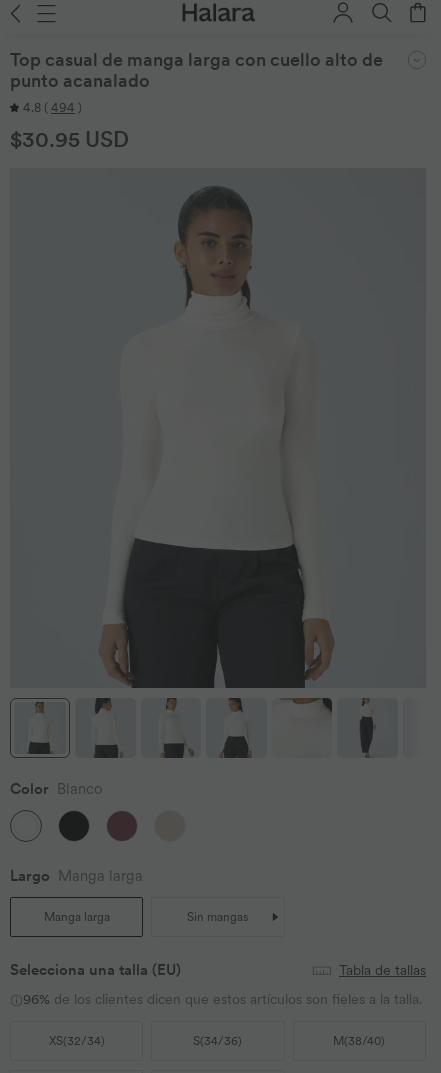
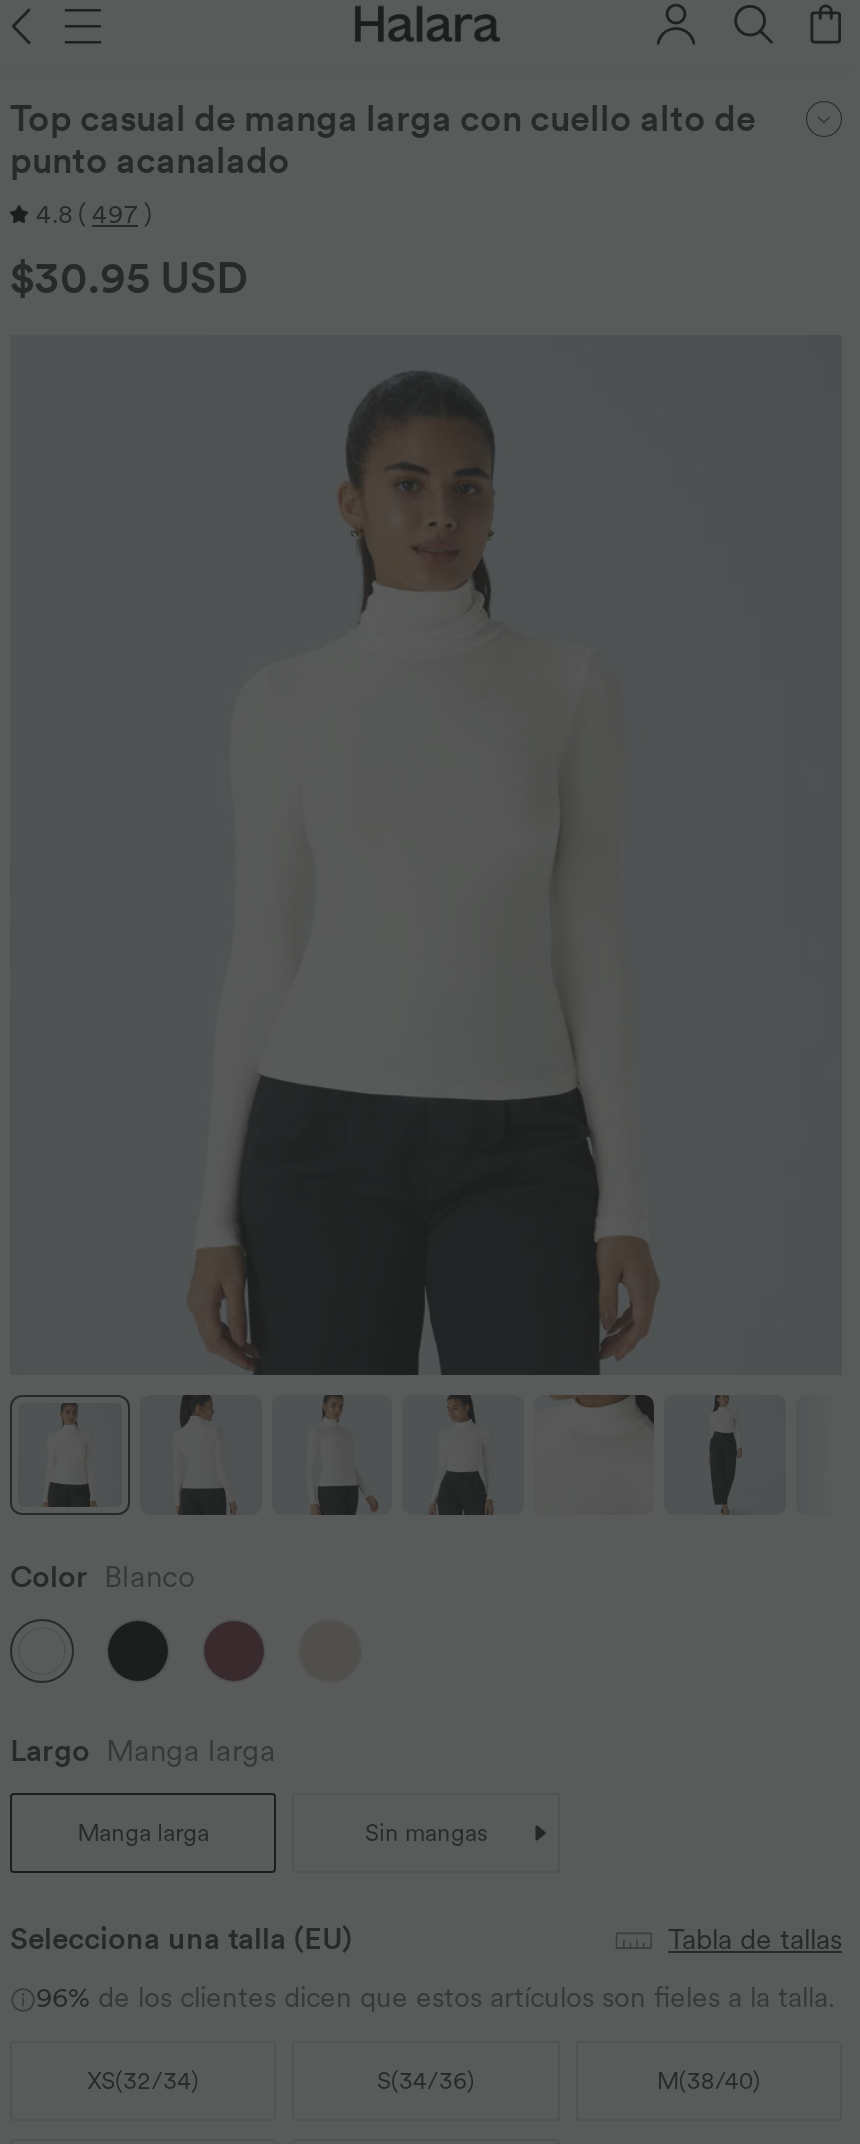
- 4.8 ( 494 )
+ 4.8 ( 497 )
